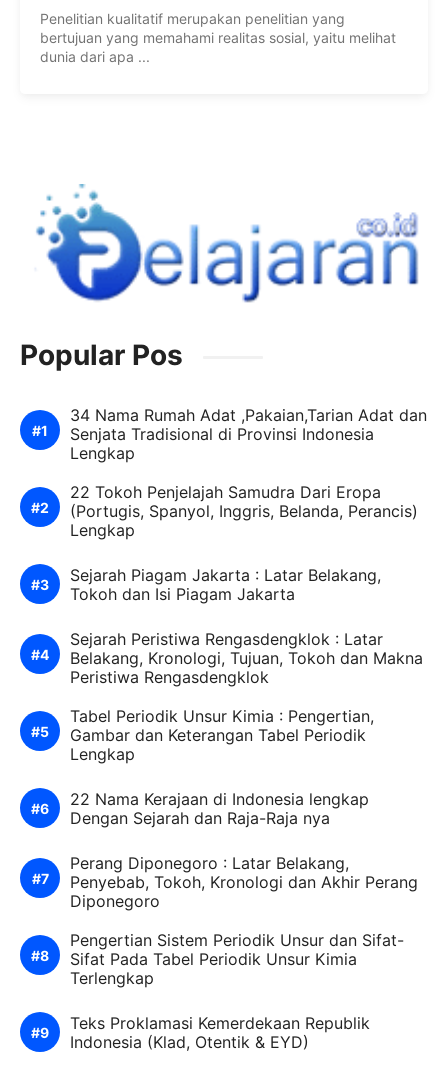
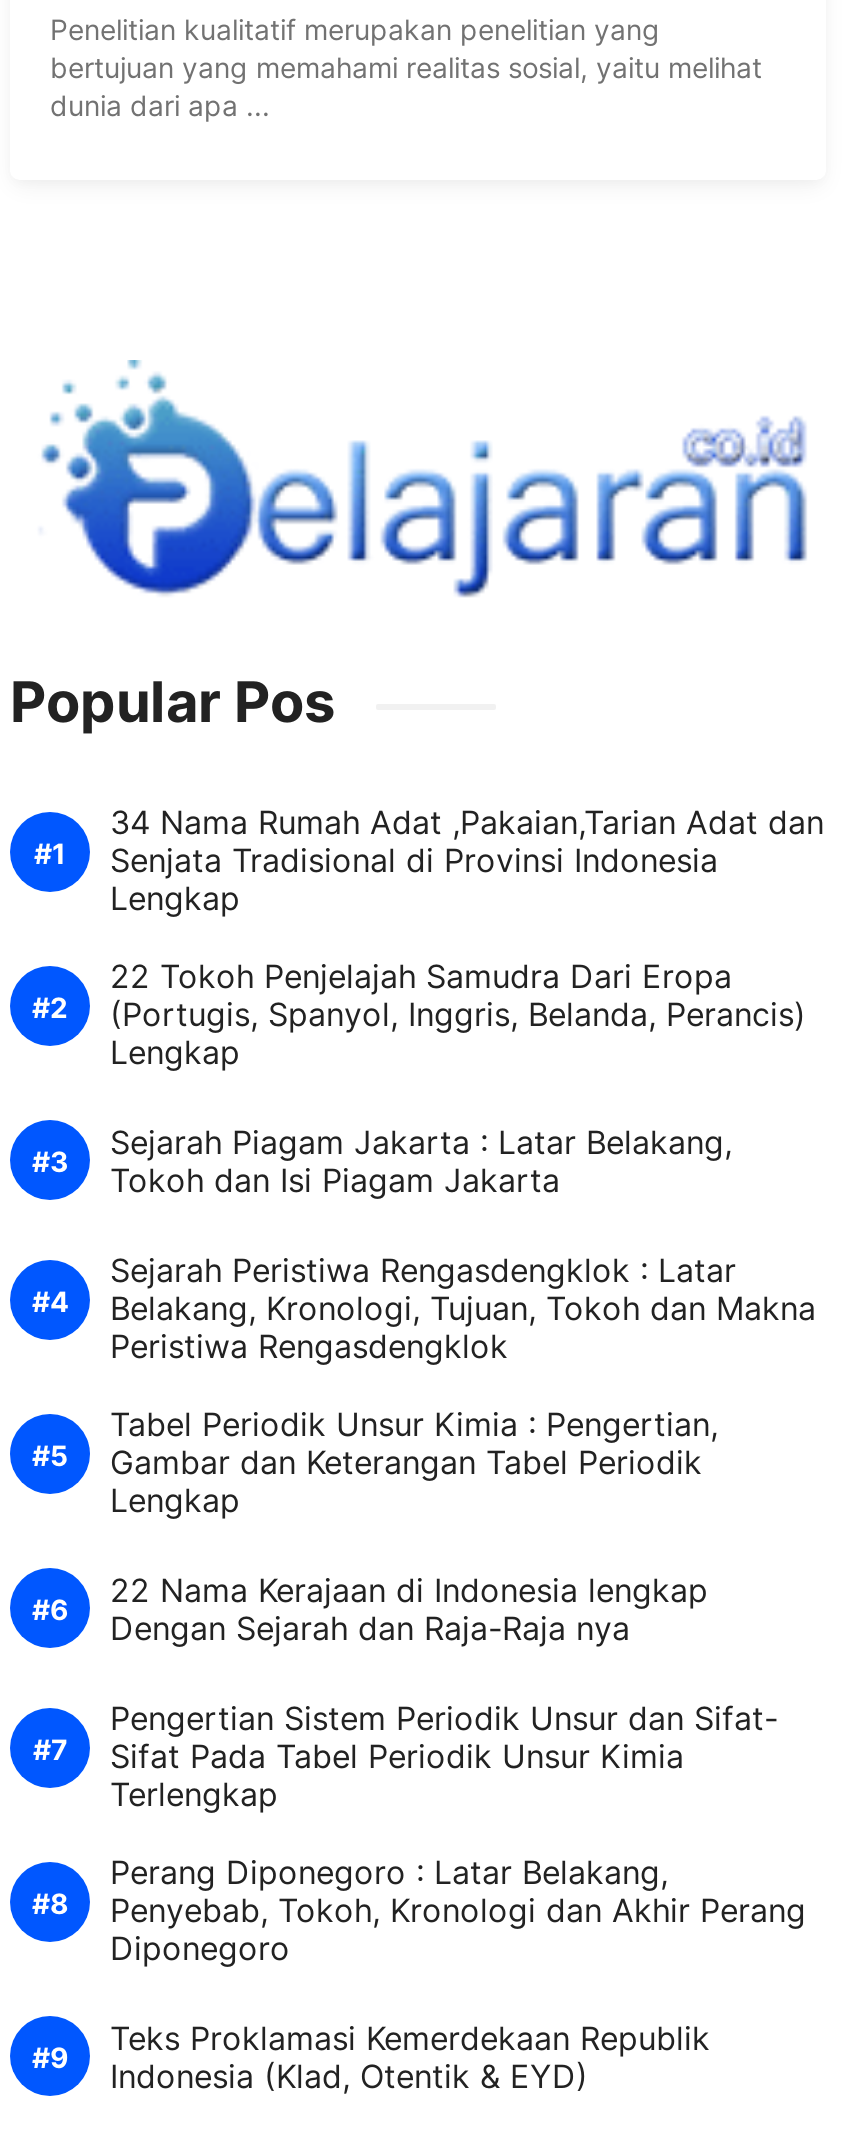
moved down: Perang Diponegoro : Latar Belakang, | Penyebab, Tokoh, Kronologi dan Akhir Perang | Diponegoro

moved up: Pengertian Sistem Periodik Unsur dan Sifat- | Sifat Pada Tabel Periodik Unsur Kimia | Terlengkap
